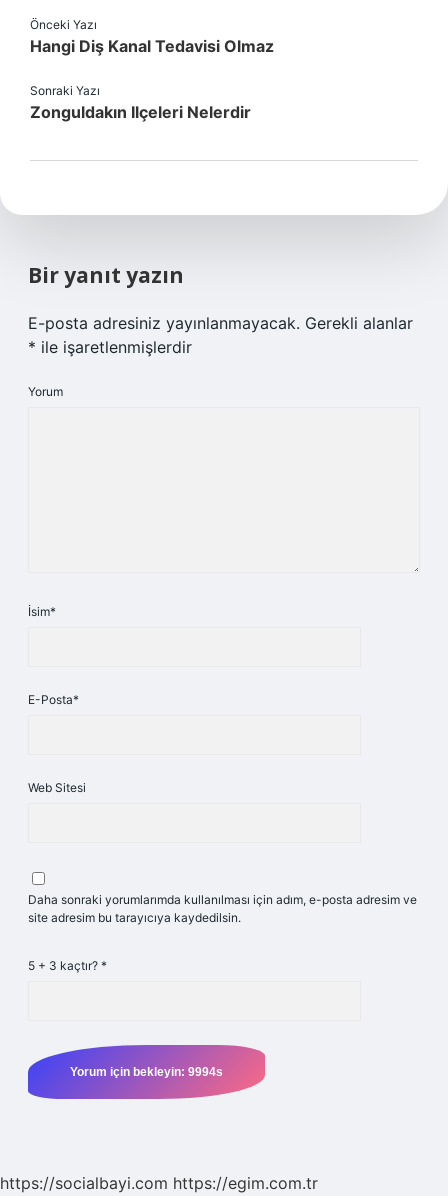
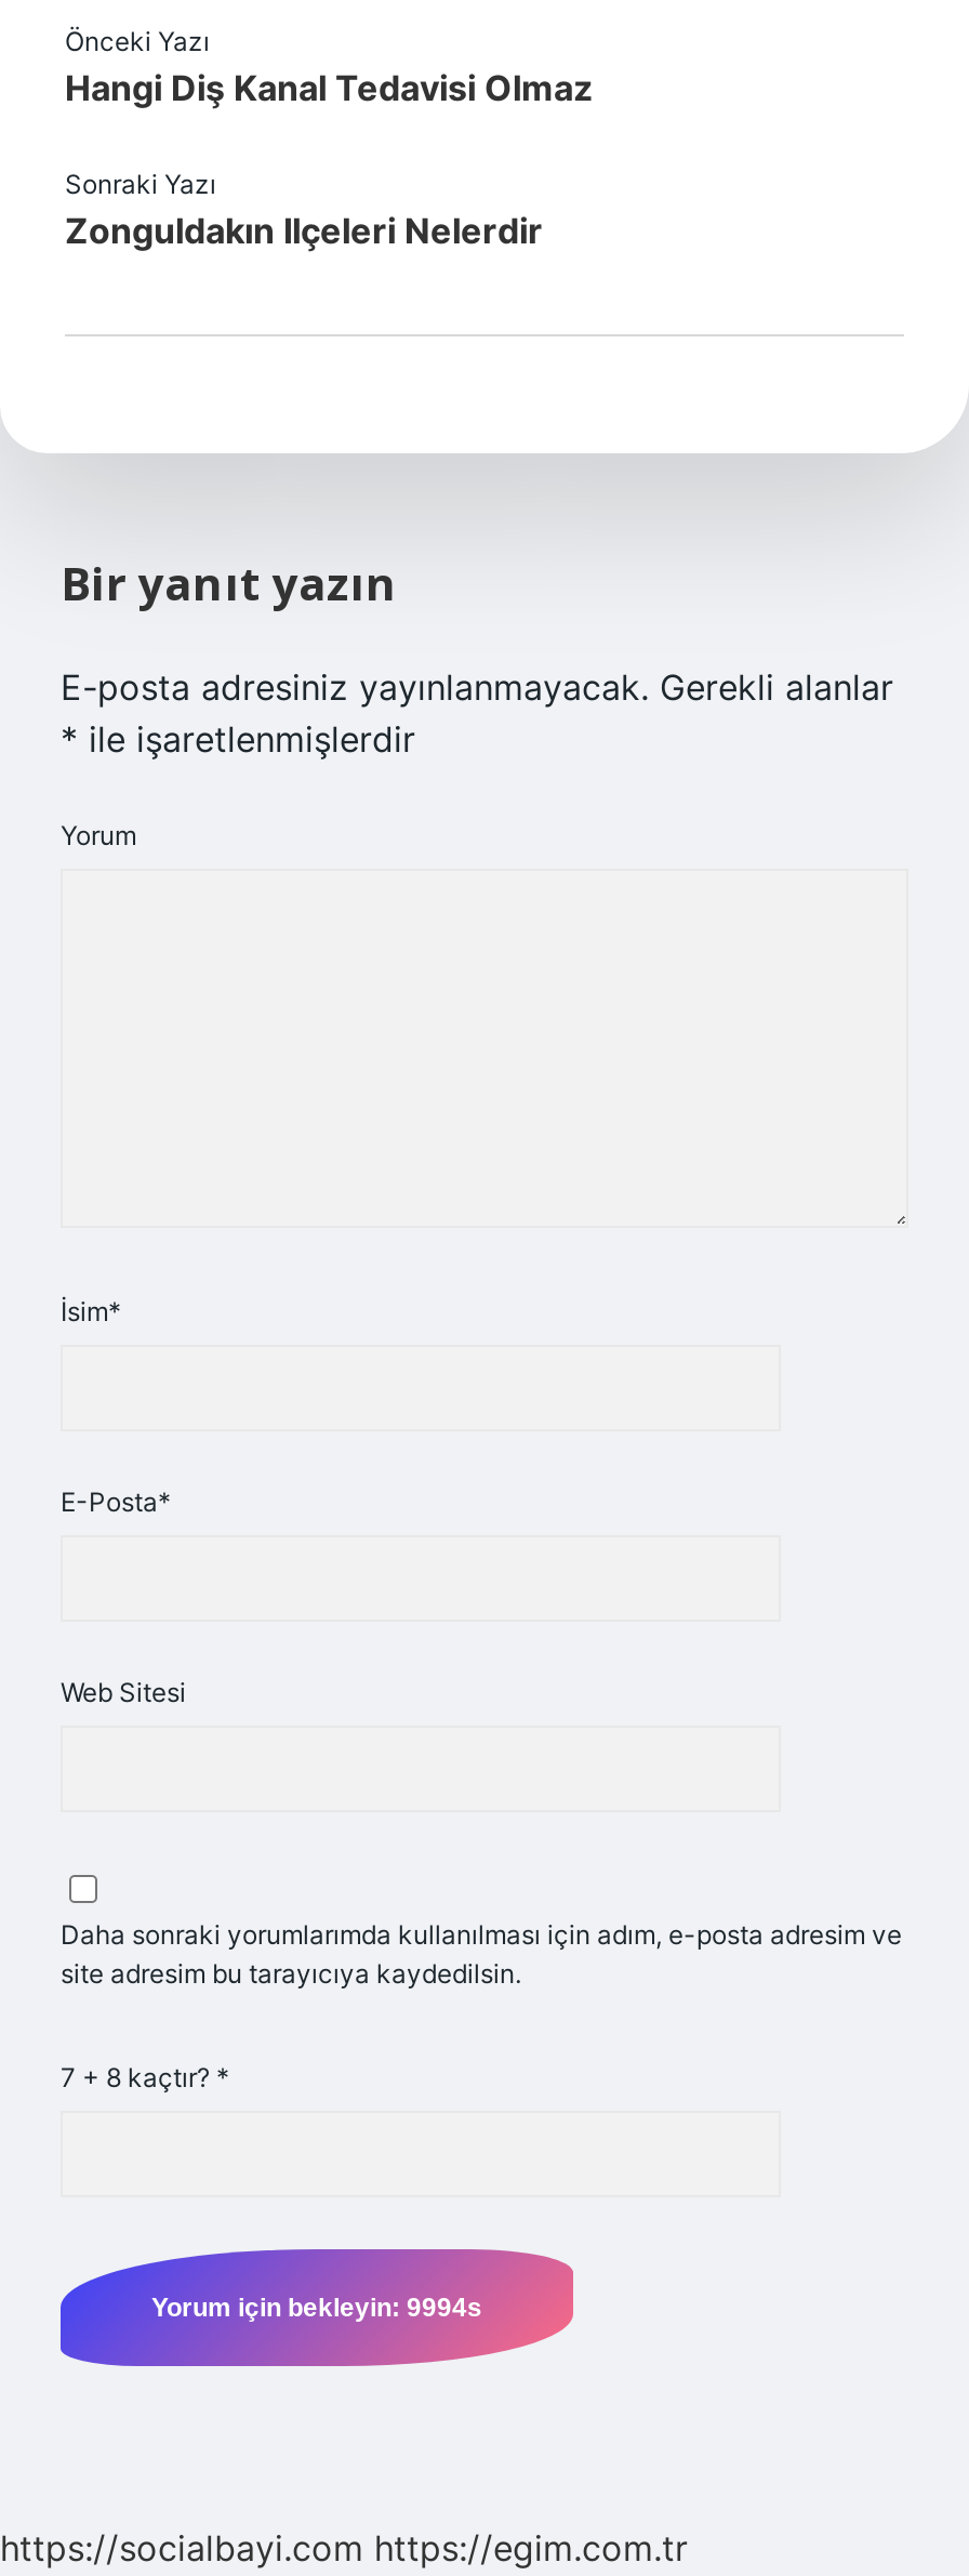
- 5 + 3 kaçtır? *
+ 7 + 8 kaçtır? *
